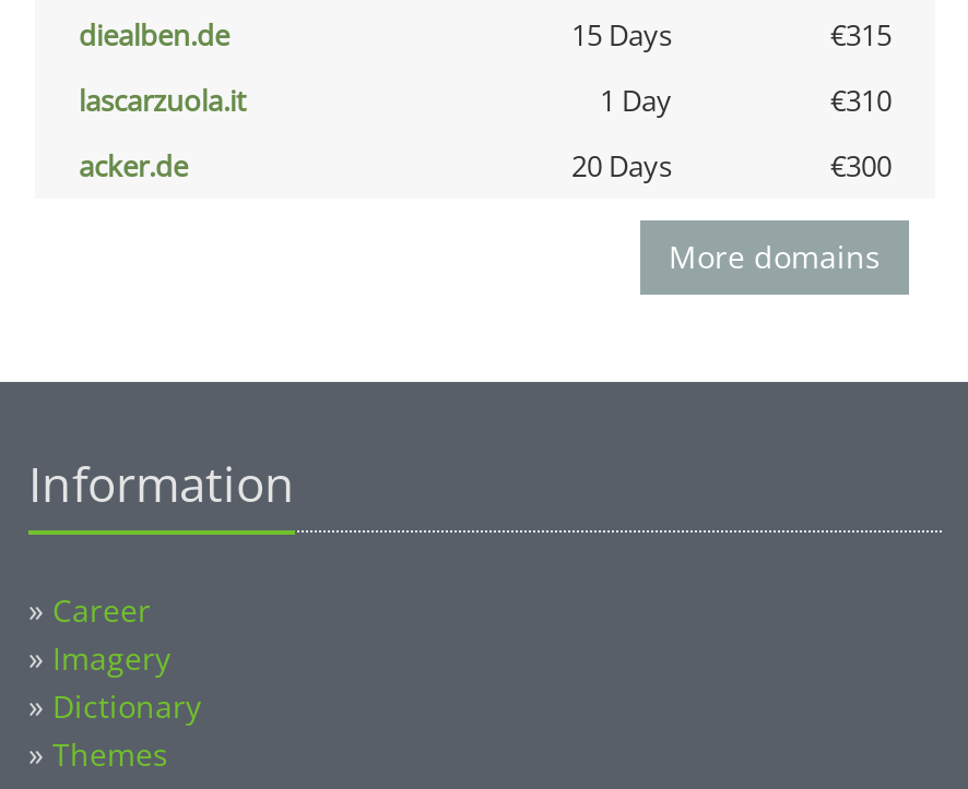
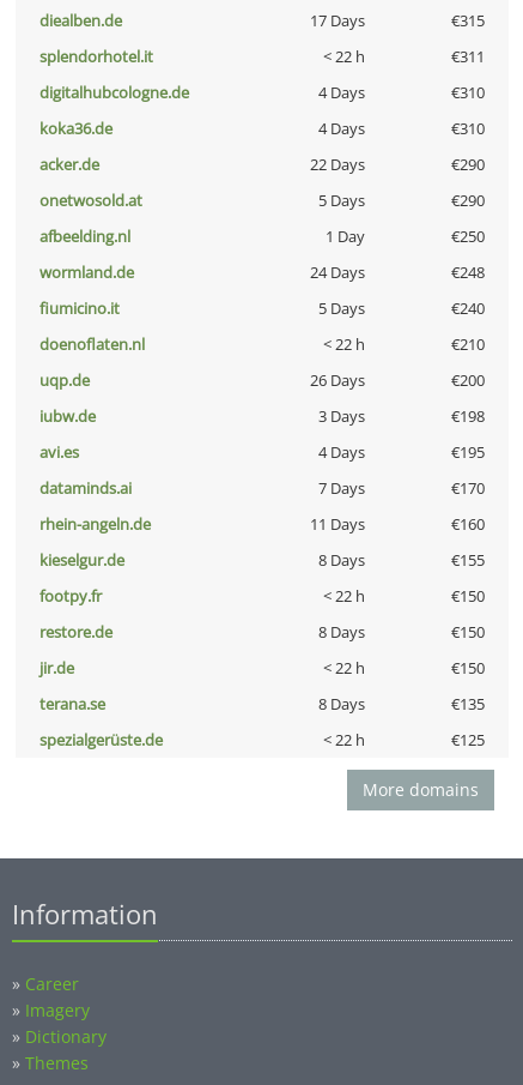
- 15 Days
+ 17 Days

- lascarzuola.it
- 1 Day
+ splendorhotel.it
+ < 22 h
+ €311
+ digitalhubcologne.de
+ 4 Days
+ €310
+ koka36.de
+ 4 Days

- 20 Days
- €300
+ 22 Days
+ €290
+ onetwosold.at
+ 5 Days
+ €290
+ afbeelding.nl
+ 1 Day
+ €250
+ wormland.de
+ 24 Days
+ €248
+ fiumicino.it
+ 5 Days
+ €240
+ doenoflaten.nl
+ < 22 h
+ €210
+ uqp.de
+ 26 Days
+ €200
+ iubw.de
+ 3 Days
+ €198
+ avi.es
+ 4 Days
+ €195
+ dataminds.ai
+ 7 Days
+ €170
+ rhein-angeln.de
+ 11 Days
+ €160
+ kieselgur.de
+ 8 Days
+ €155
+ footpy.fr
+ < 22 h
+ €150
+ restore.de
+ 8 Days
+ €150
+ jir.de
+ < 22 h
+ €150
+ terana.se
+ 8 Days
+ €135
+ spezialgerüste.de
+ < 22 h
+ €125
